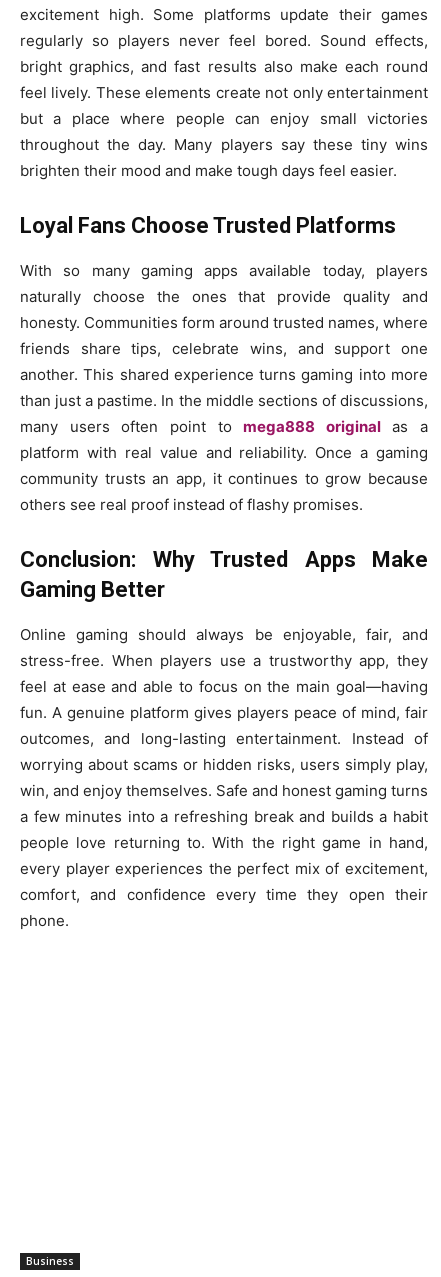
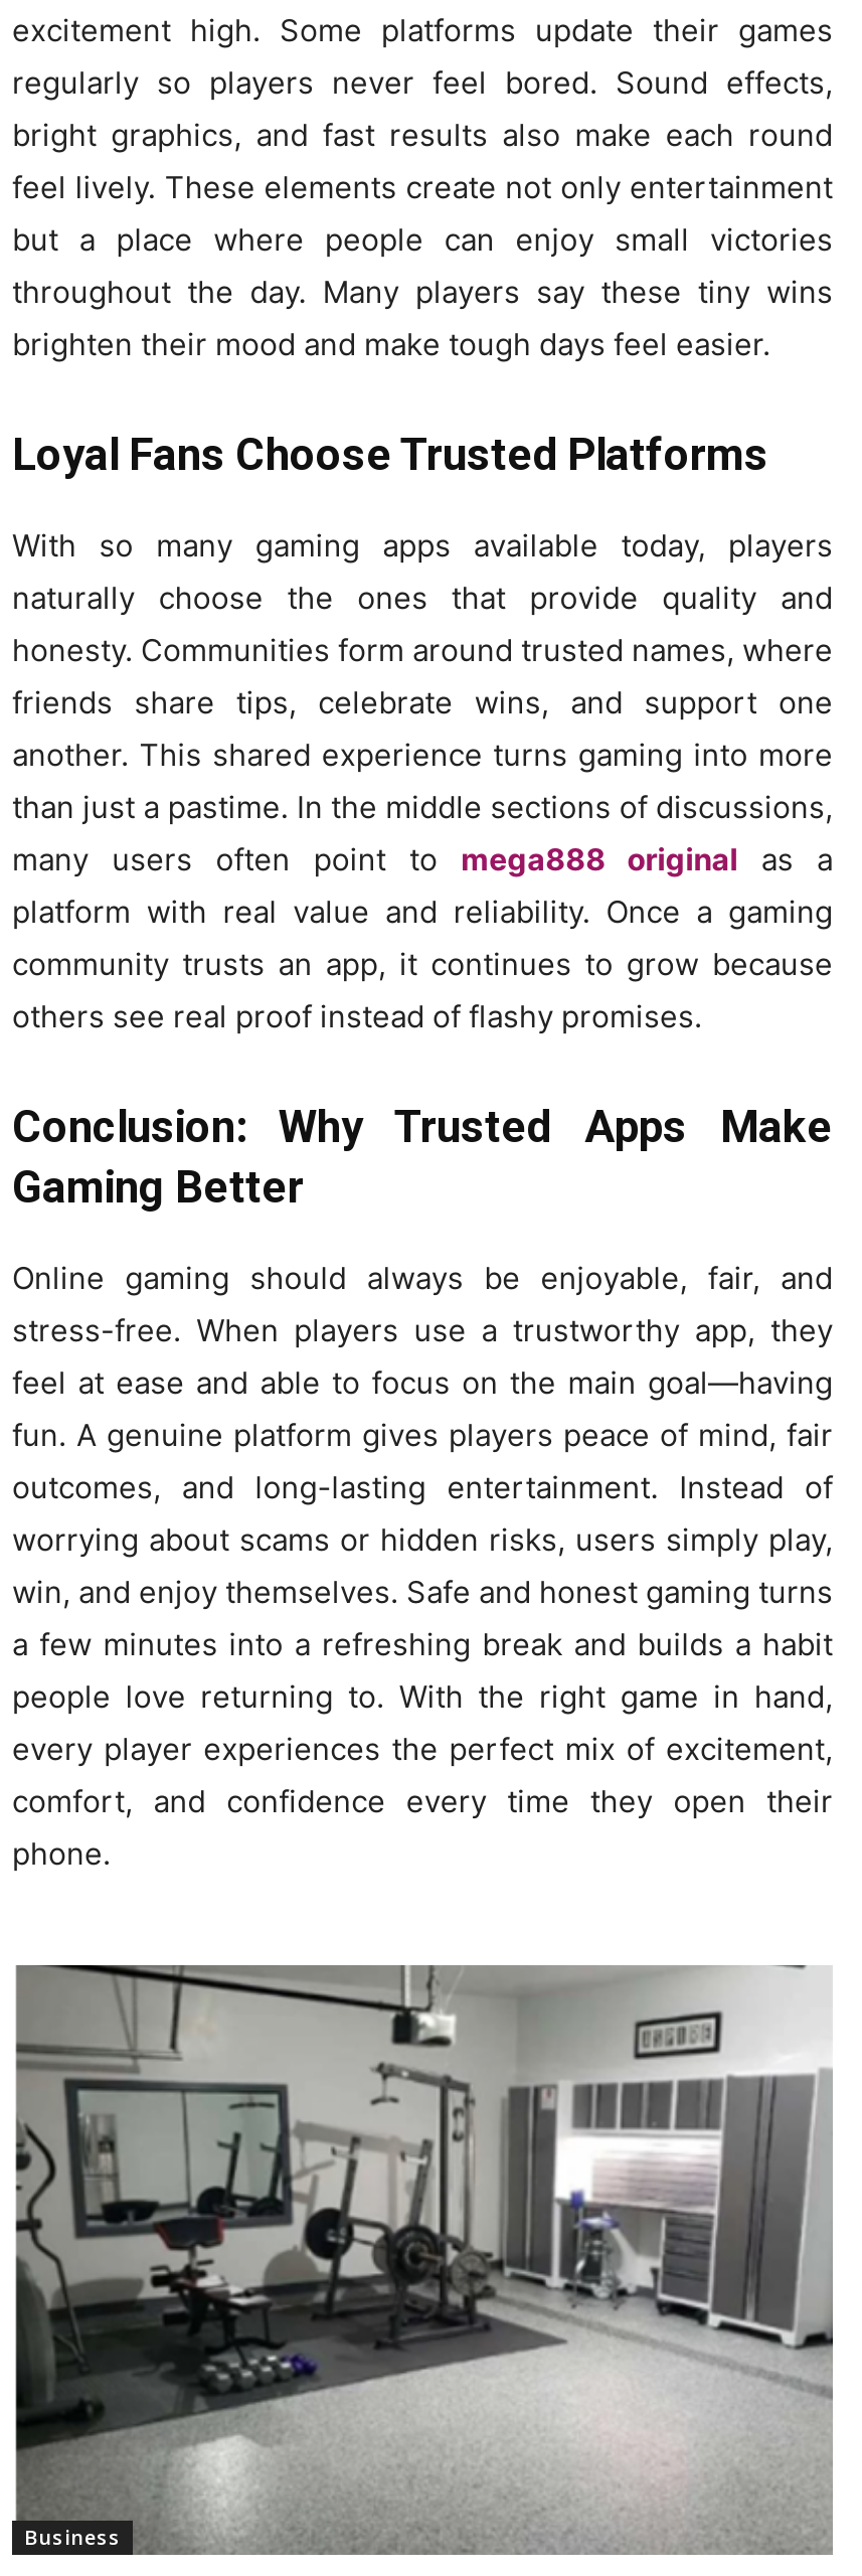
+ [image]
